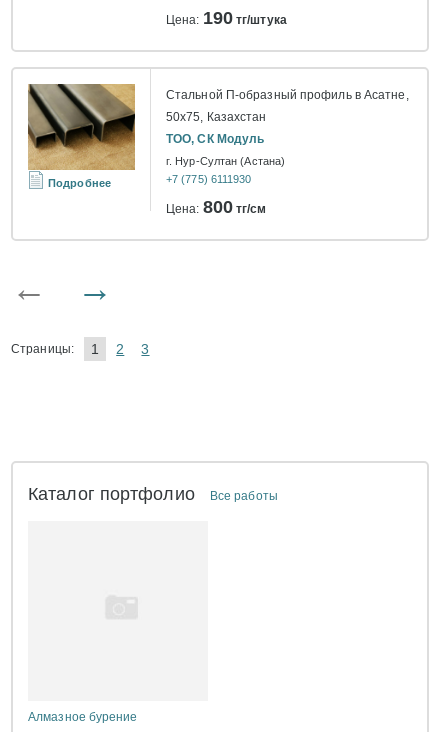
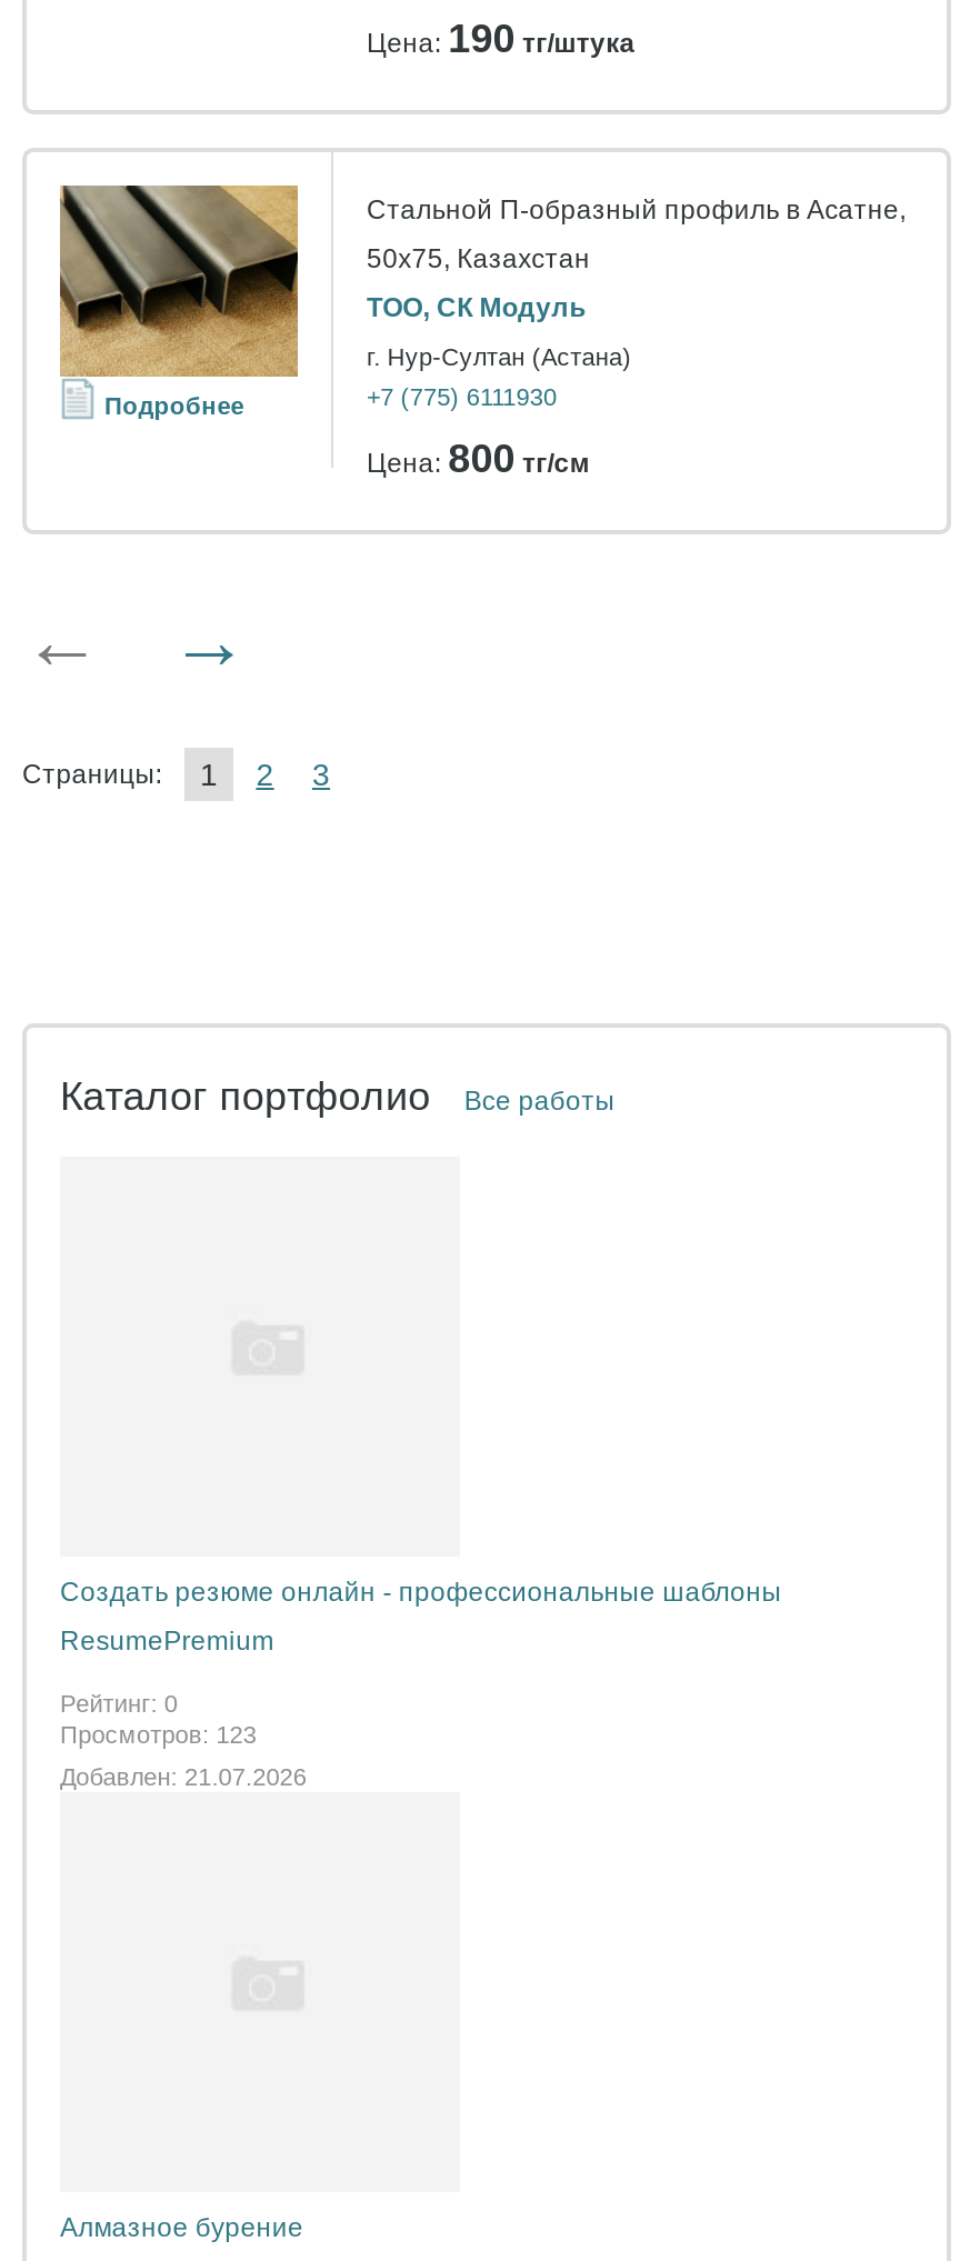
+ Создать резюме онлайн - профессиональные шаблоны
+ ResumePremium
+ Рейтинг: 0
+ Просмотров: 123
+ Добавлен: 21.07.2026
